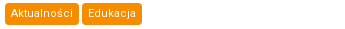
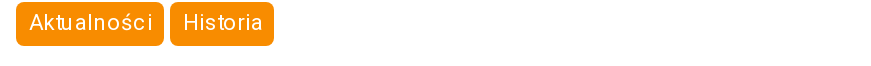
- Edukacja
+ Historia
